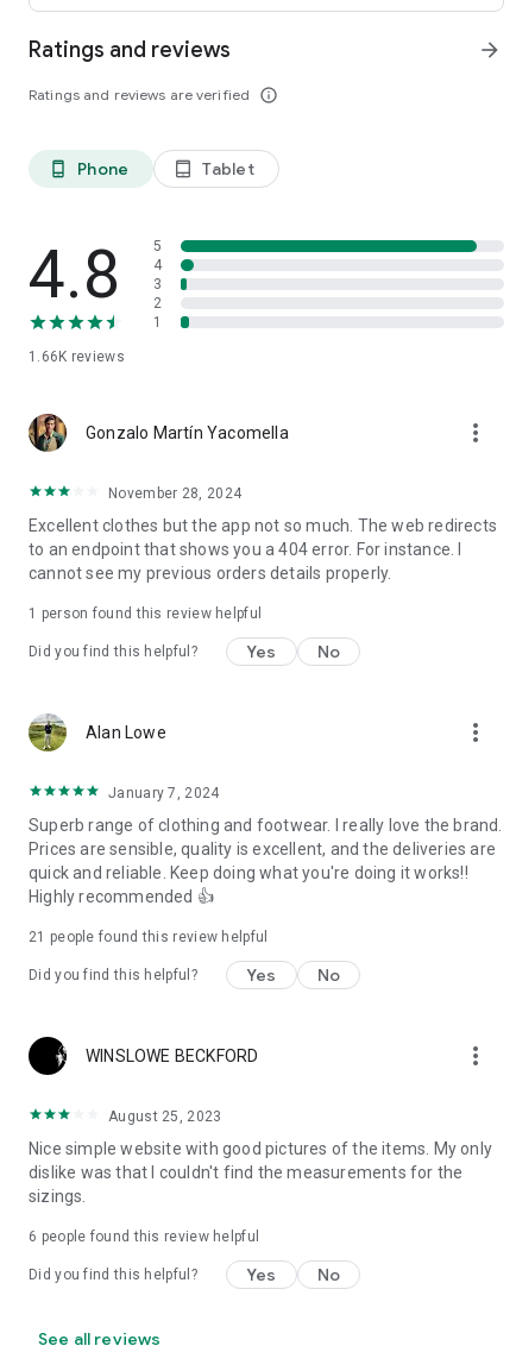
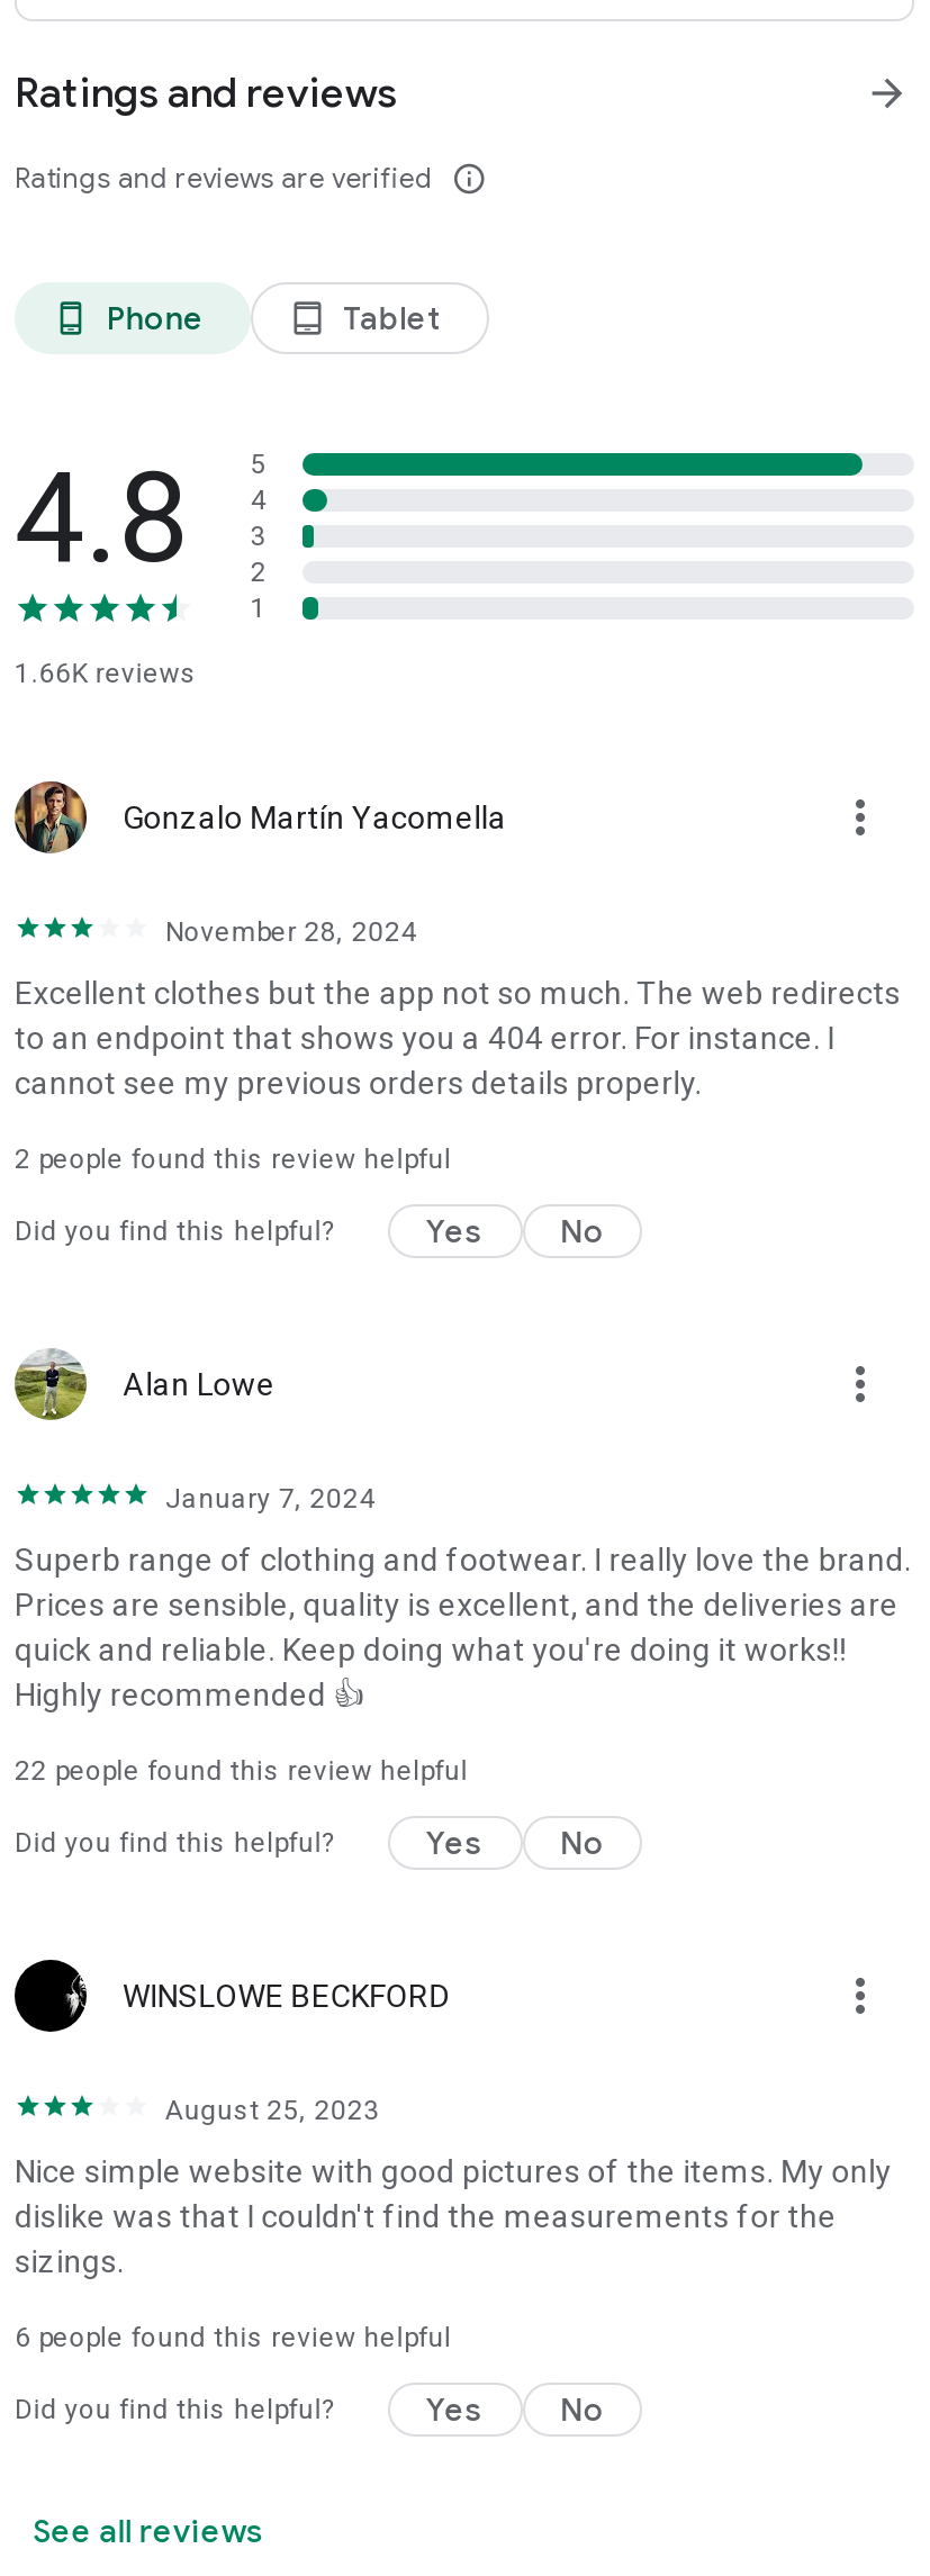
- 1 person found this review helpful
+ 2 people found this review helpful

- 21 people found this review helpful
+ 22 people found this review helpful
